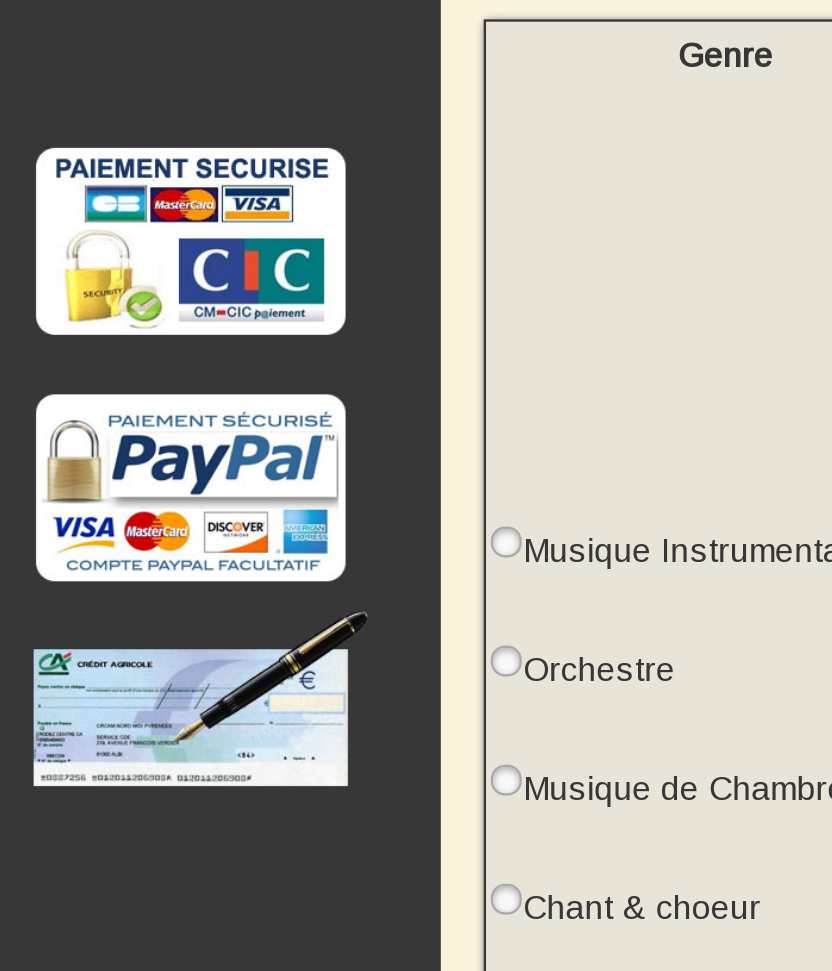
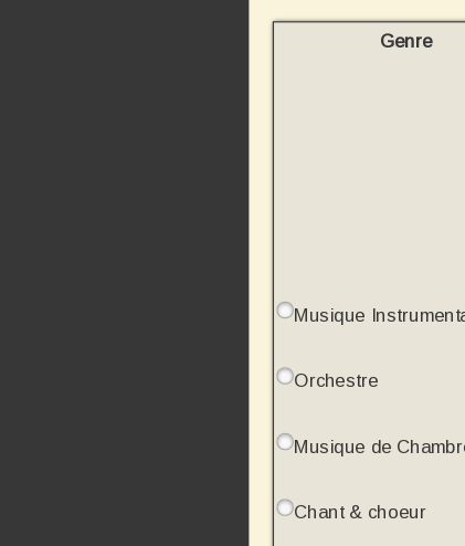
- [image]

- [image]

- [image]
